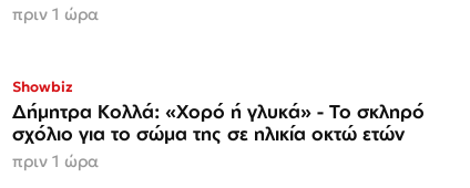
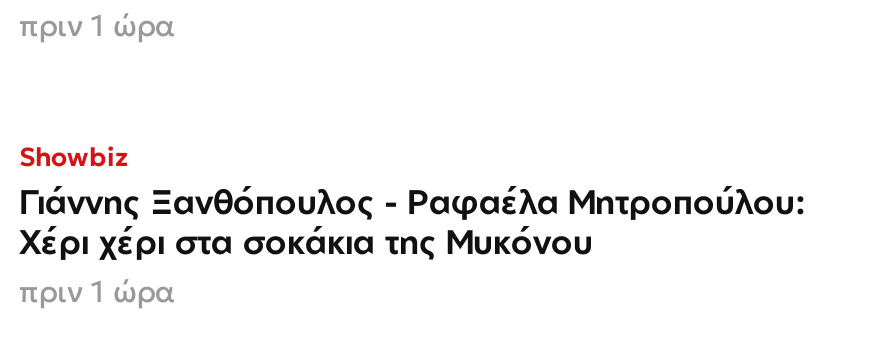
- Δήμητρα Κολλά: «Χορό ή γλυκά» - Το σκληρό
- σχόλιο για το σώμα της σε ηλικία οκτώ ετών
+ Γιάννης Ξανθόπουλος - Ραφαέλα Μητροπούλου:
+ Χέρι χέρι στα σοκάκια της Μυκόνου
